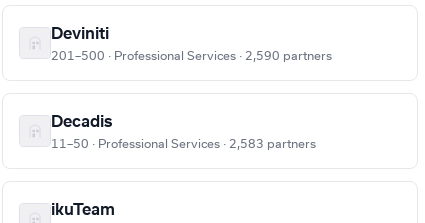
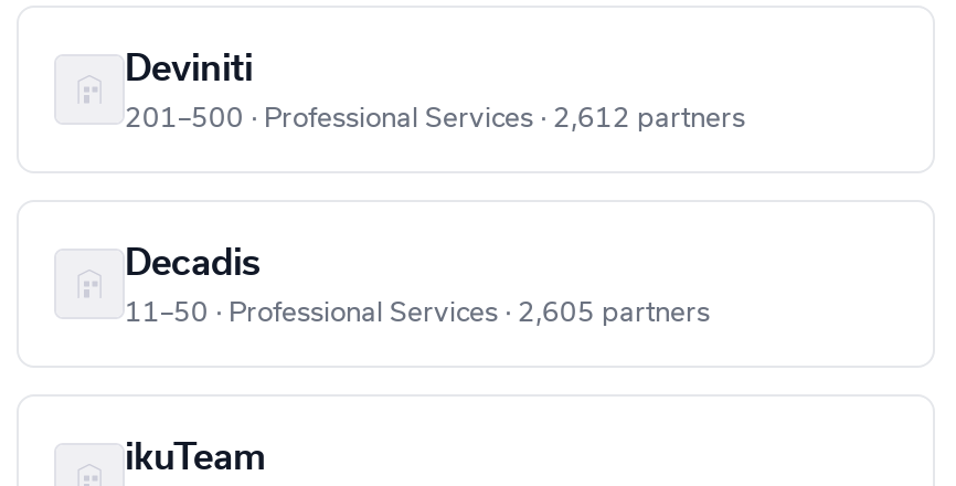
- 201–500 · Professional Services · 2,590 partners
+ 201–500 · Professional Services · 2,612 partners

- 11–50 · Professional Services · 2,583 partners
+ 11–50 · Professional Services · 2,605 partners
